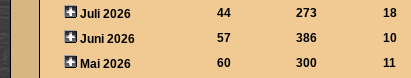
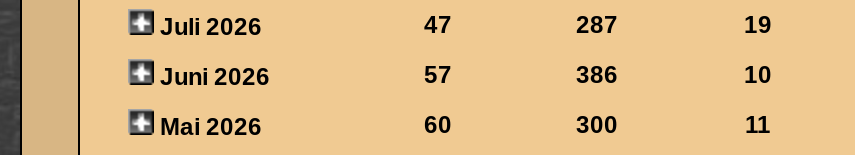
- 44
+ 47

- 273
+ 287

- 18
+ 19
